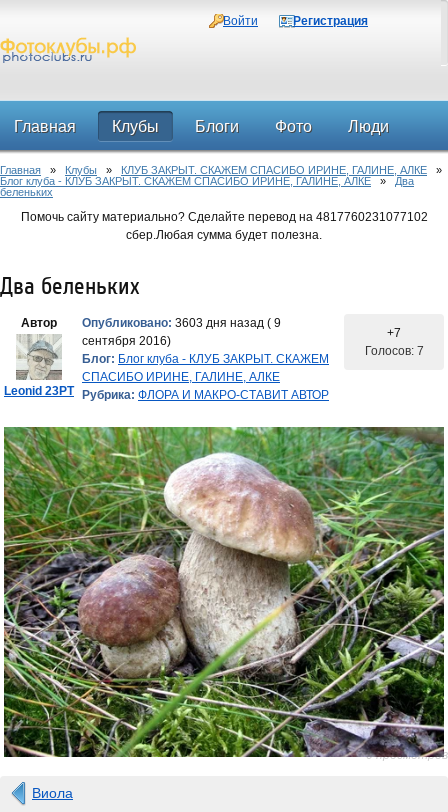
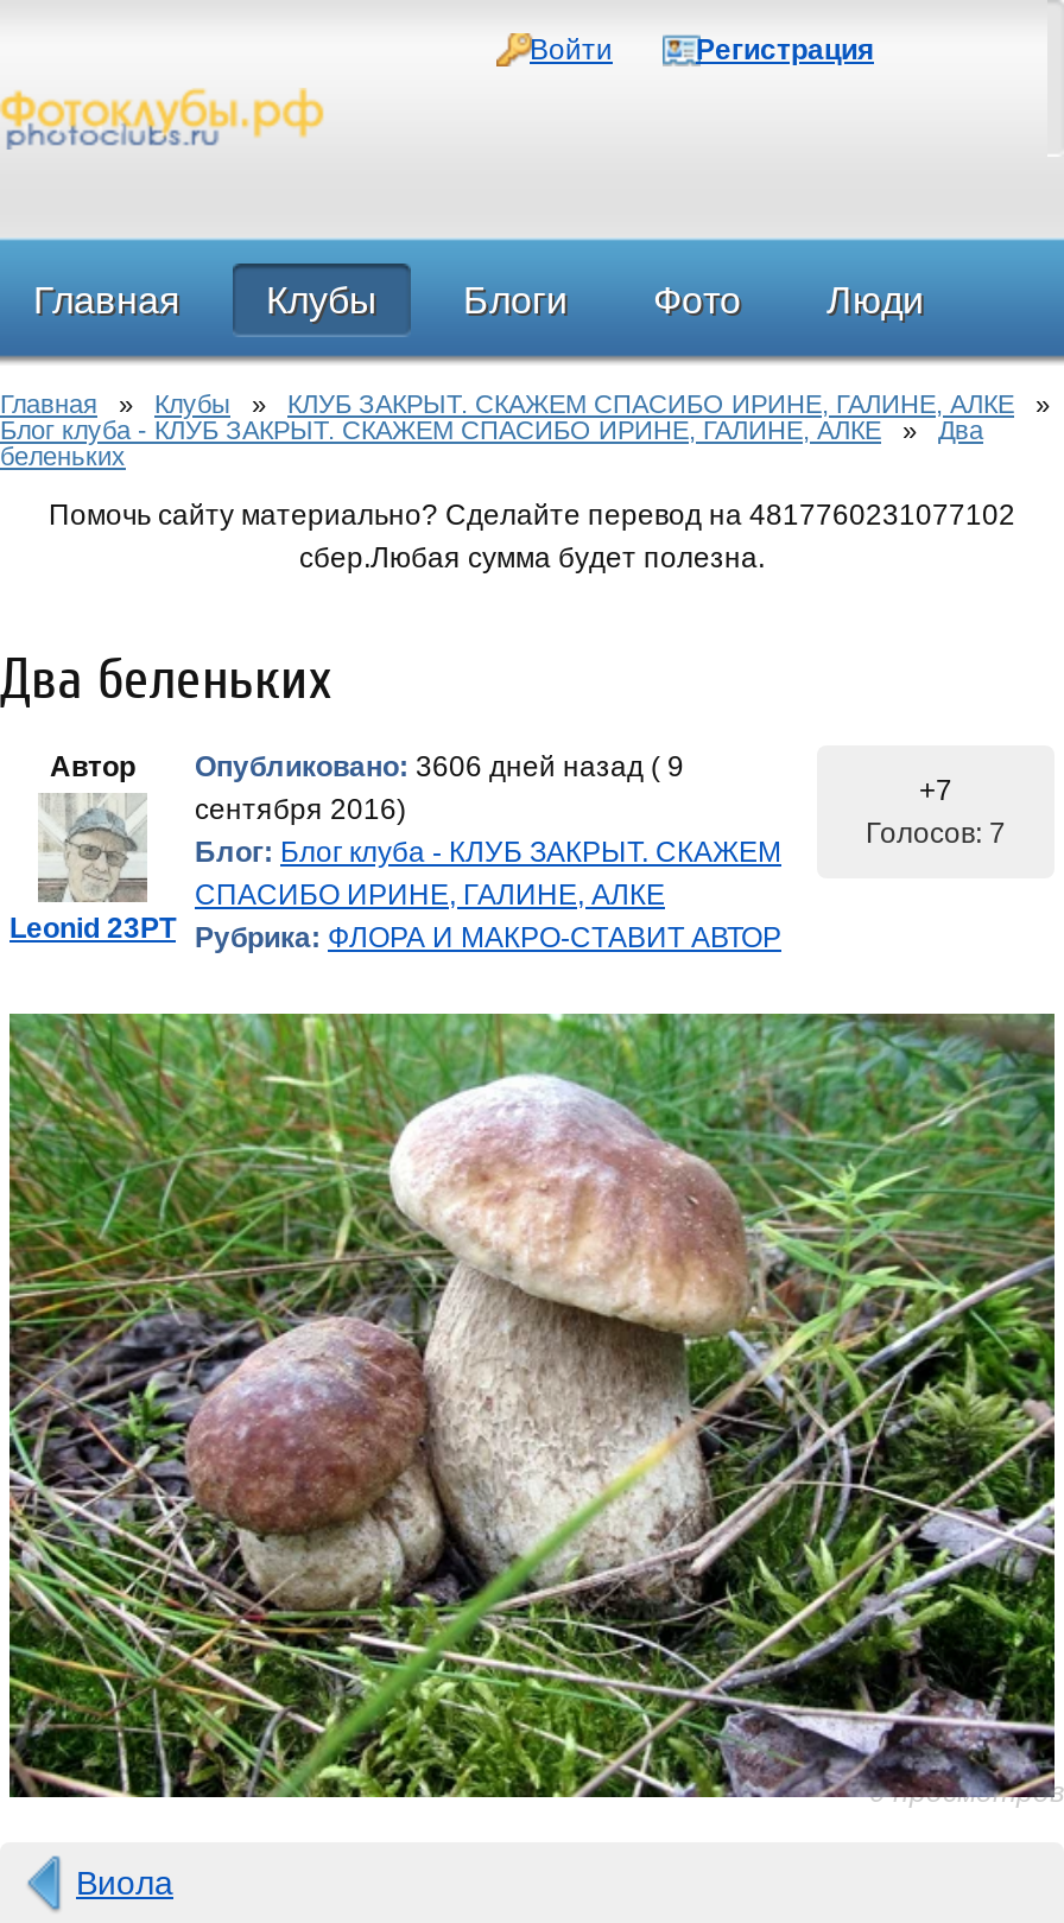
- Опубликовано: 3603 дня назад ( 9
+ Опубликовано: 3606 дней назад ( 9
